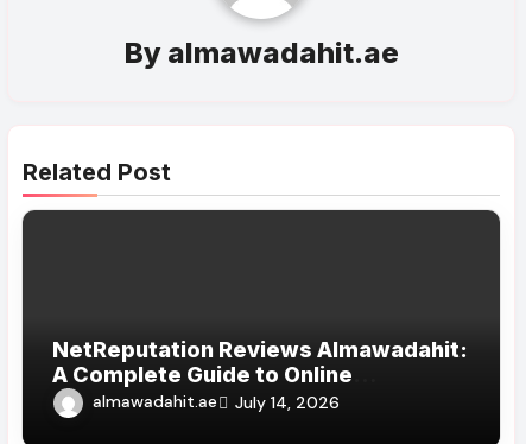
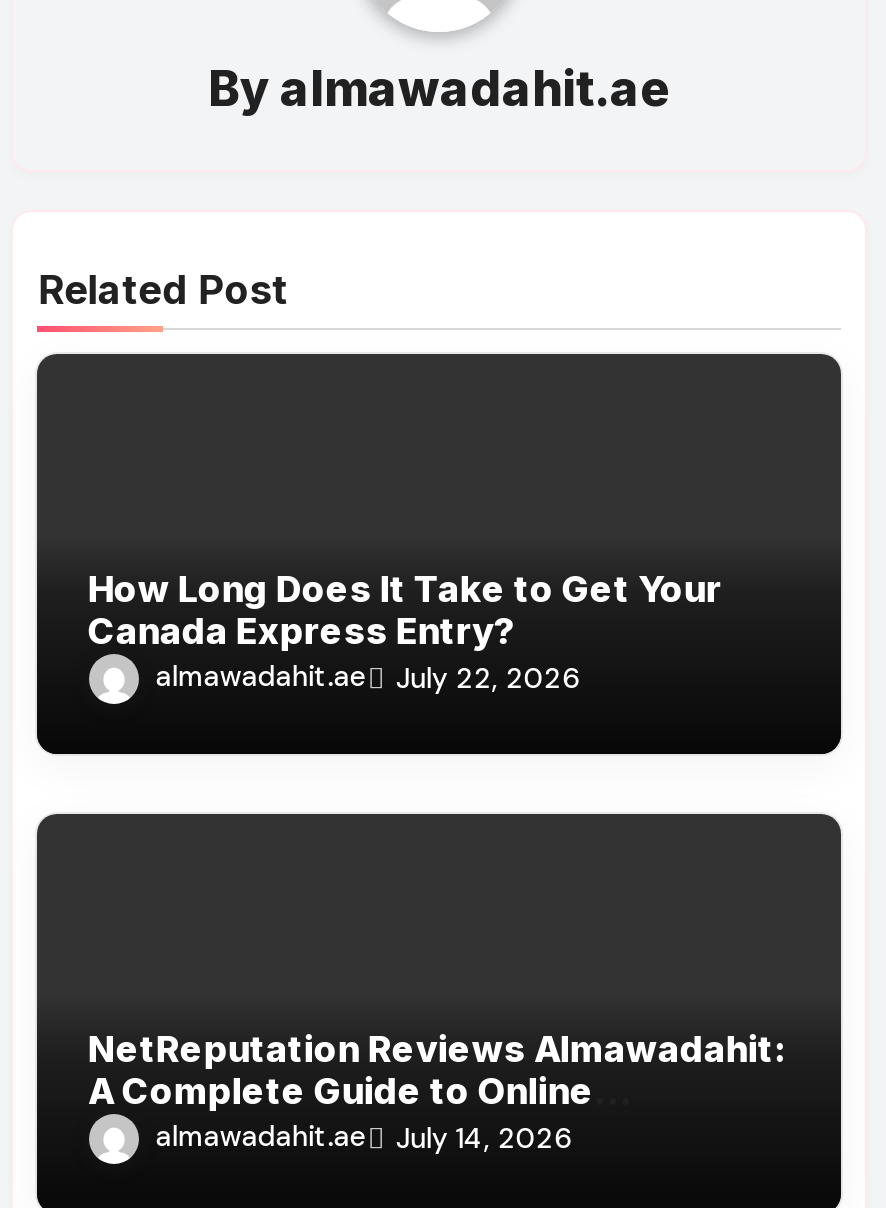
+ How Long Does It Take to Get Your
+ Canada Express Entry?
+ almawadahit.ae
+ July 22, 2026
